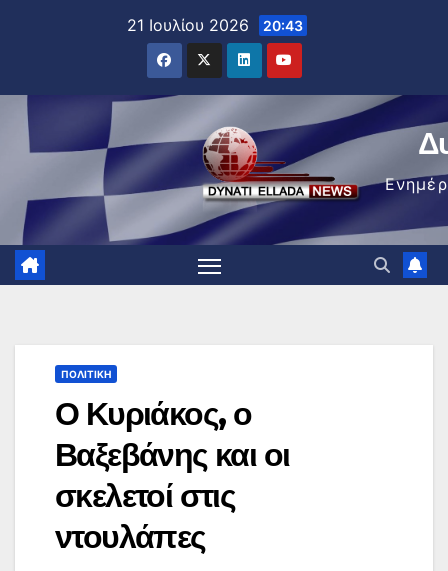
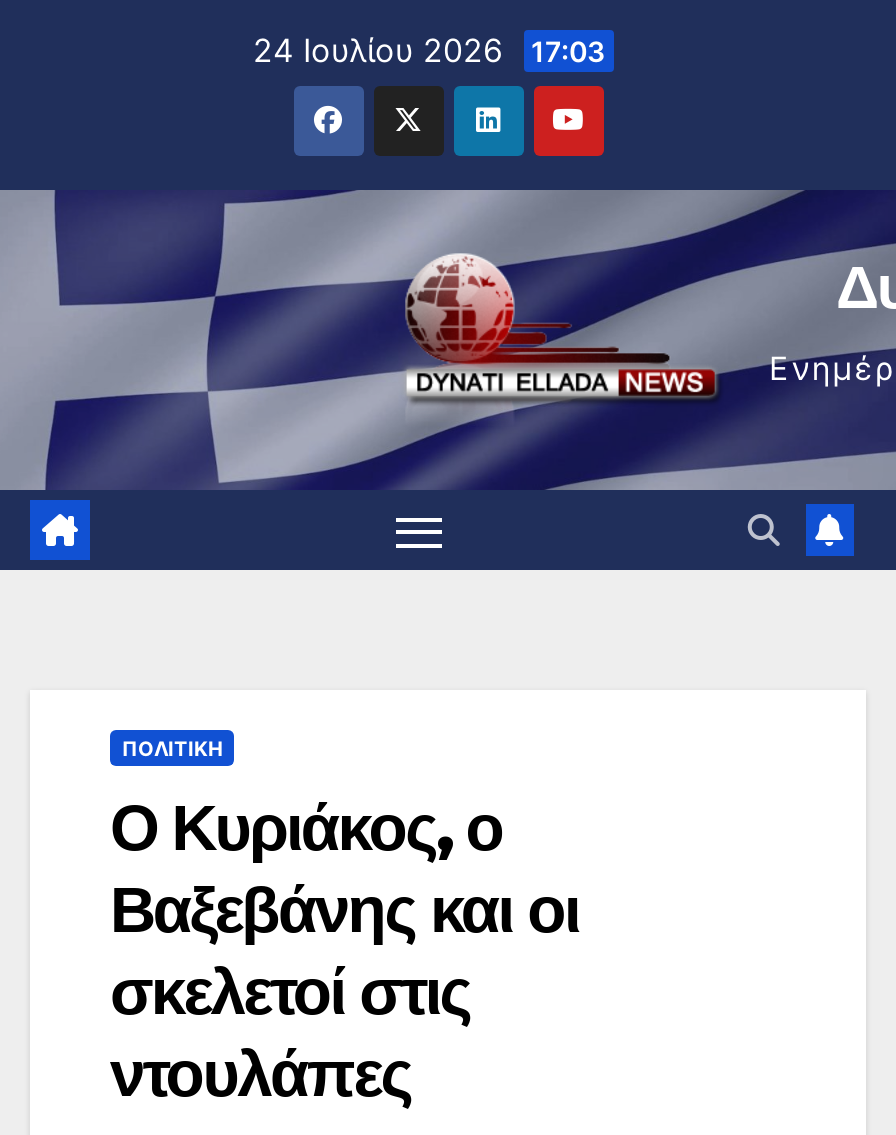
- 21 Ιουλίου 2026 20:43
+ 24 Ιουλίου 2026 17:03
